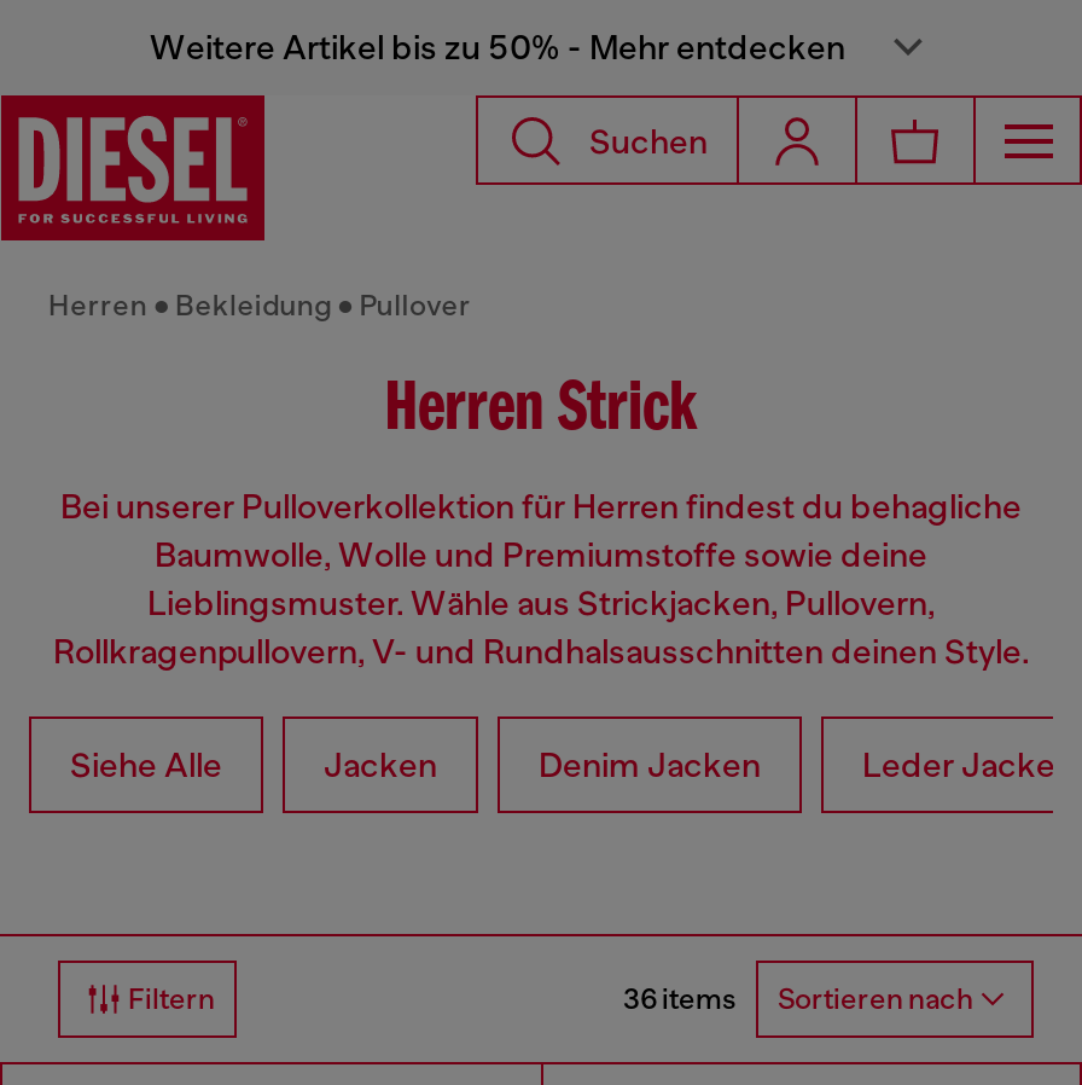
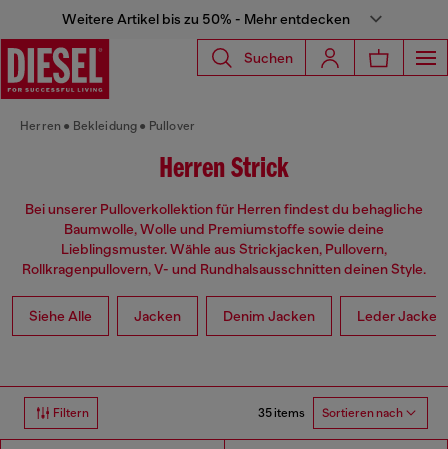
- 36 items Sortieren nach
+ 35 items Sortieren nach
